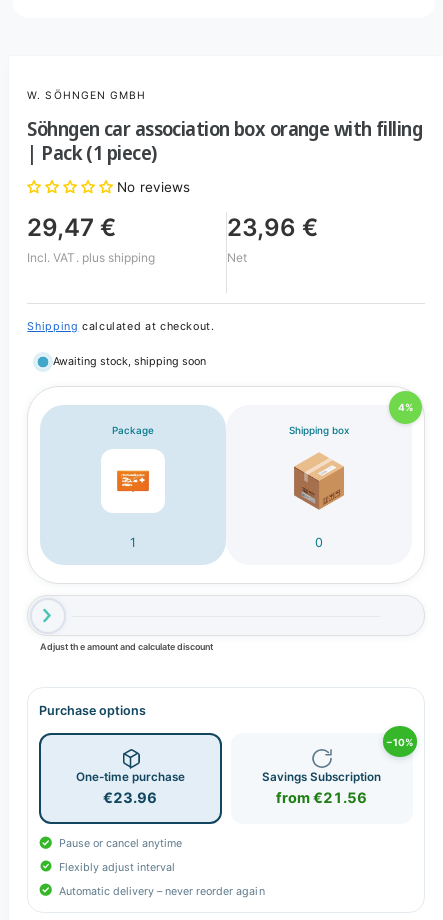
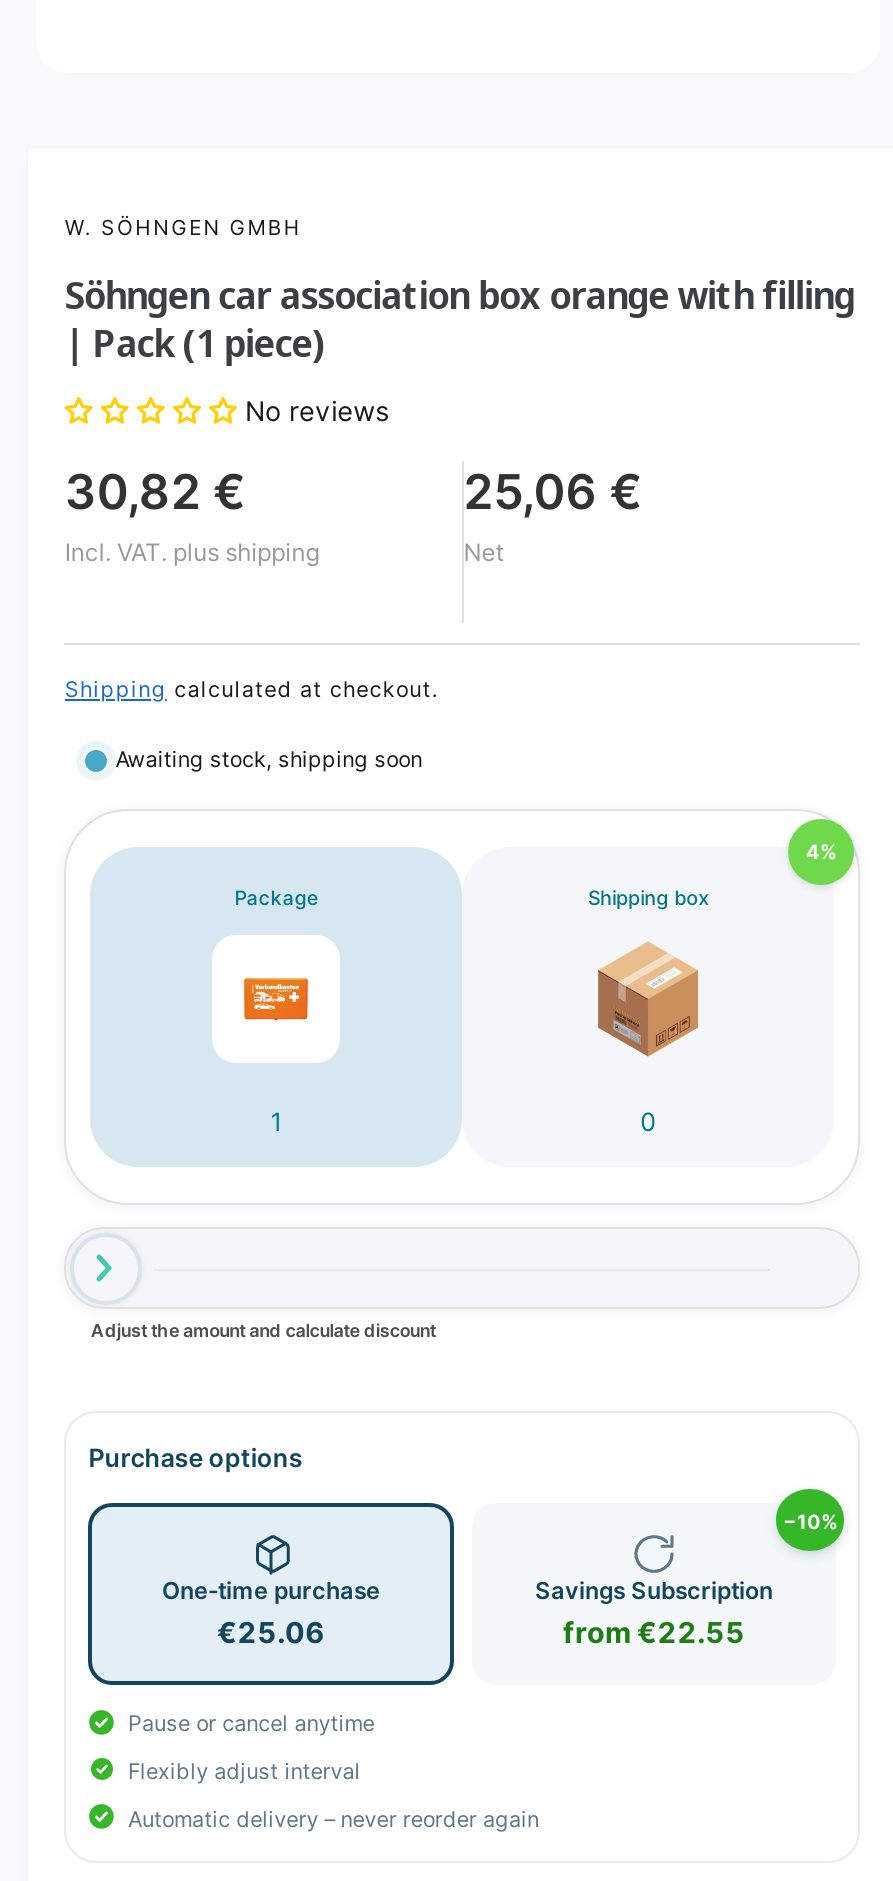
- 29,47 €
+ 30,82 €

- 23,96 €
+ 25,06 €

- €23.96
+ €25.06

- from €21.56
+ from €22.55
